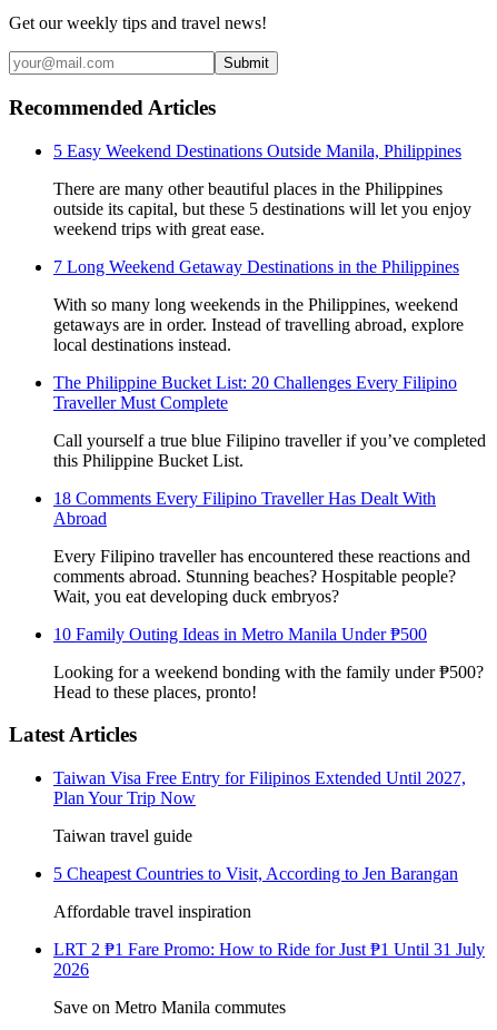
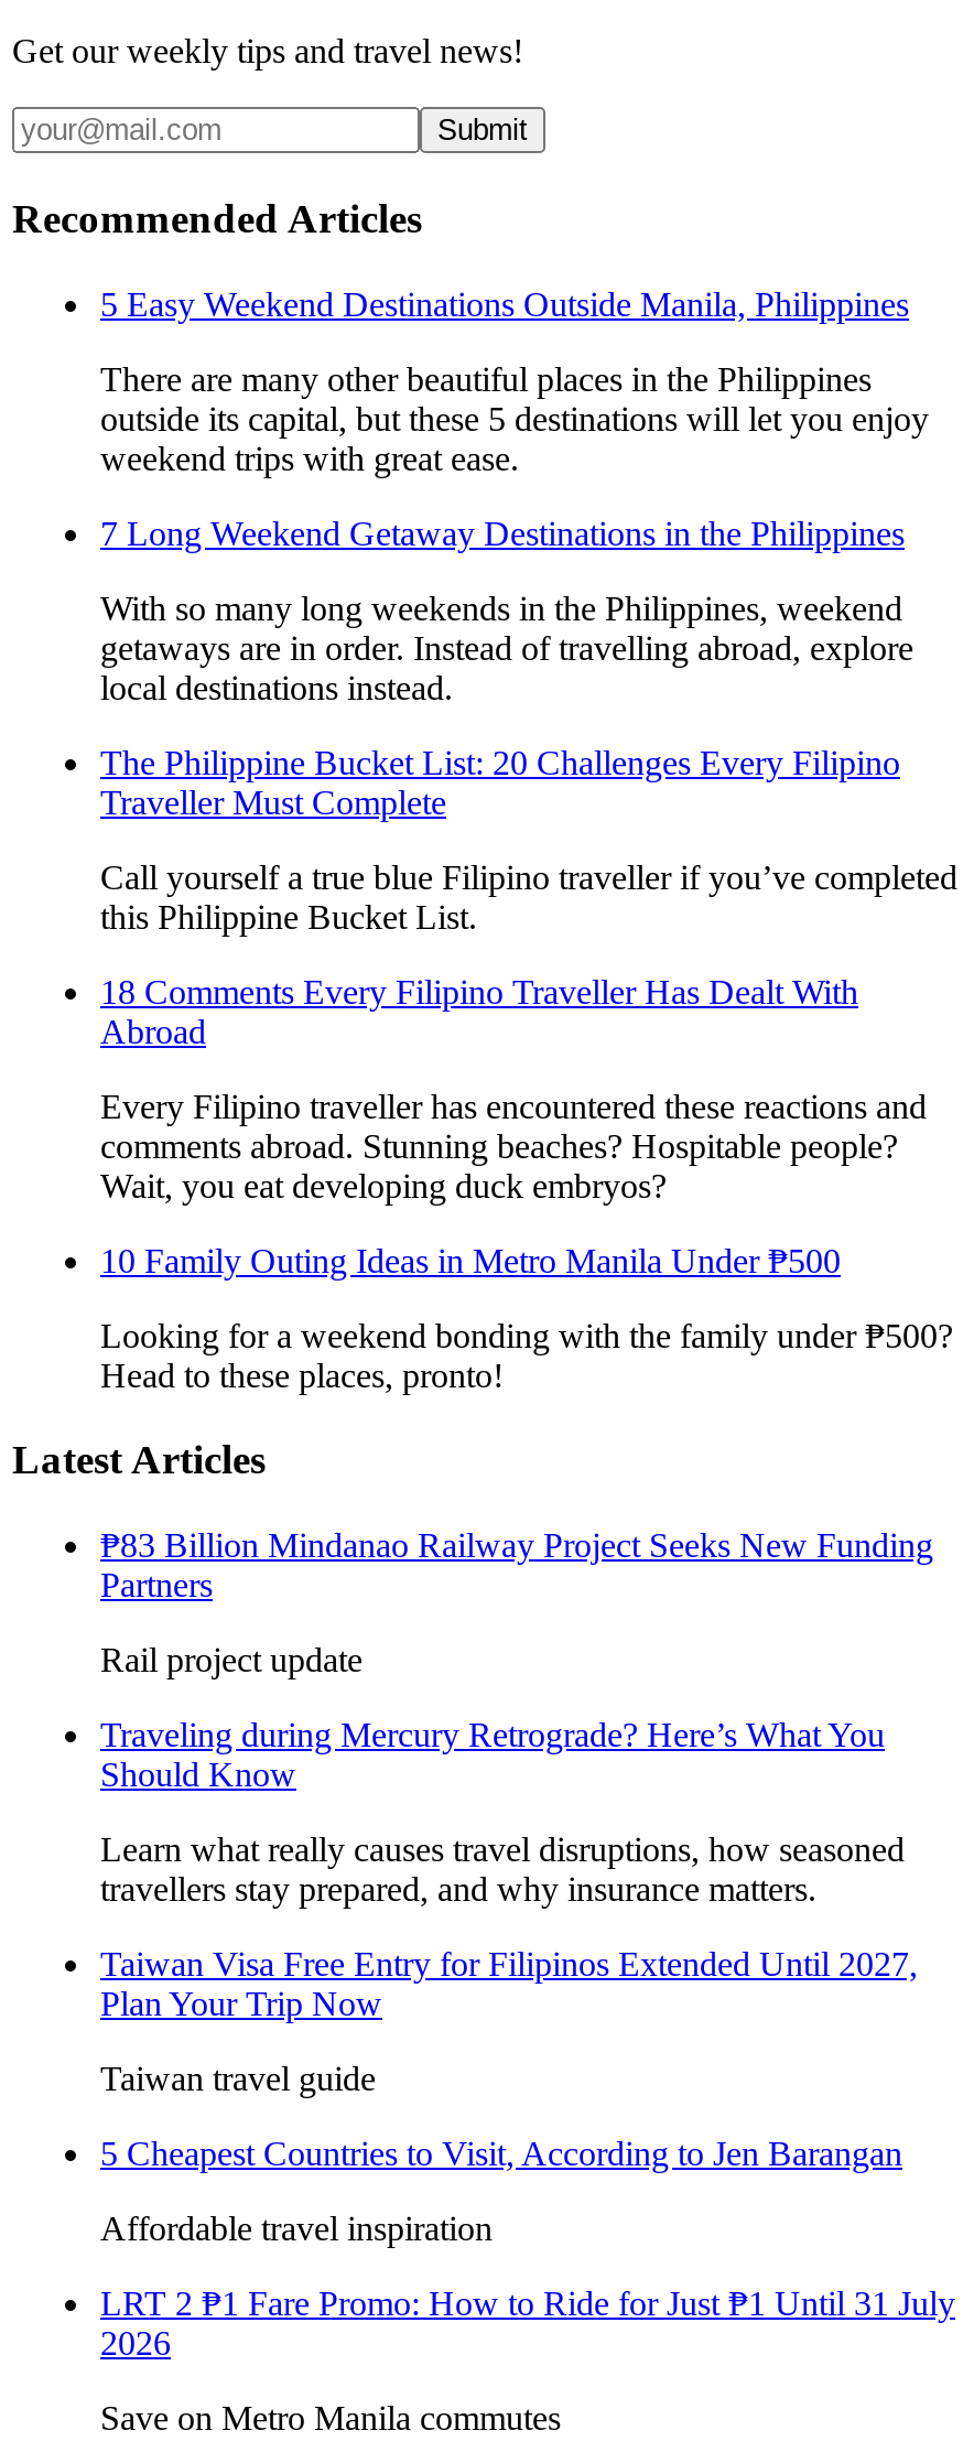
+ ₱83 Billion Mindanao Railway Project Seeks New Funding
+ Partners
+ Rail project update
+ Traveling during Mercury Retrograde? Here’s What You
+ Should Know
+ Learn what really causes travel disruptions, how seasoned
+ travellers stay prepared, and why insurance matters.
